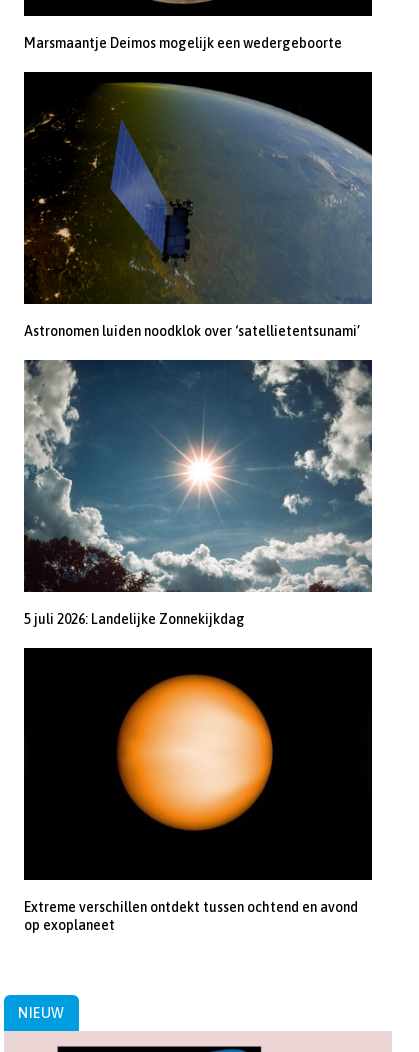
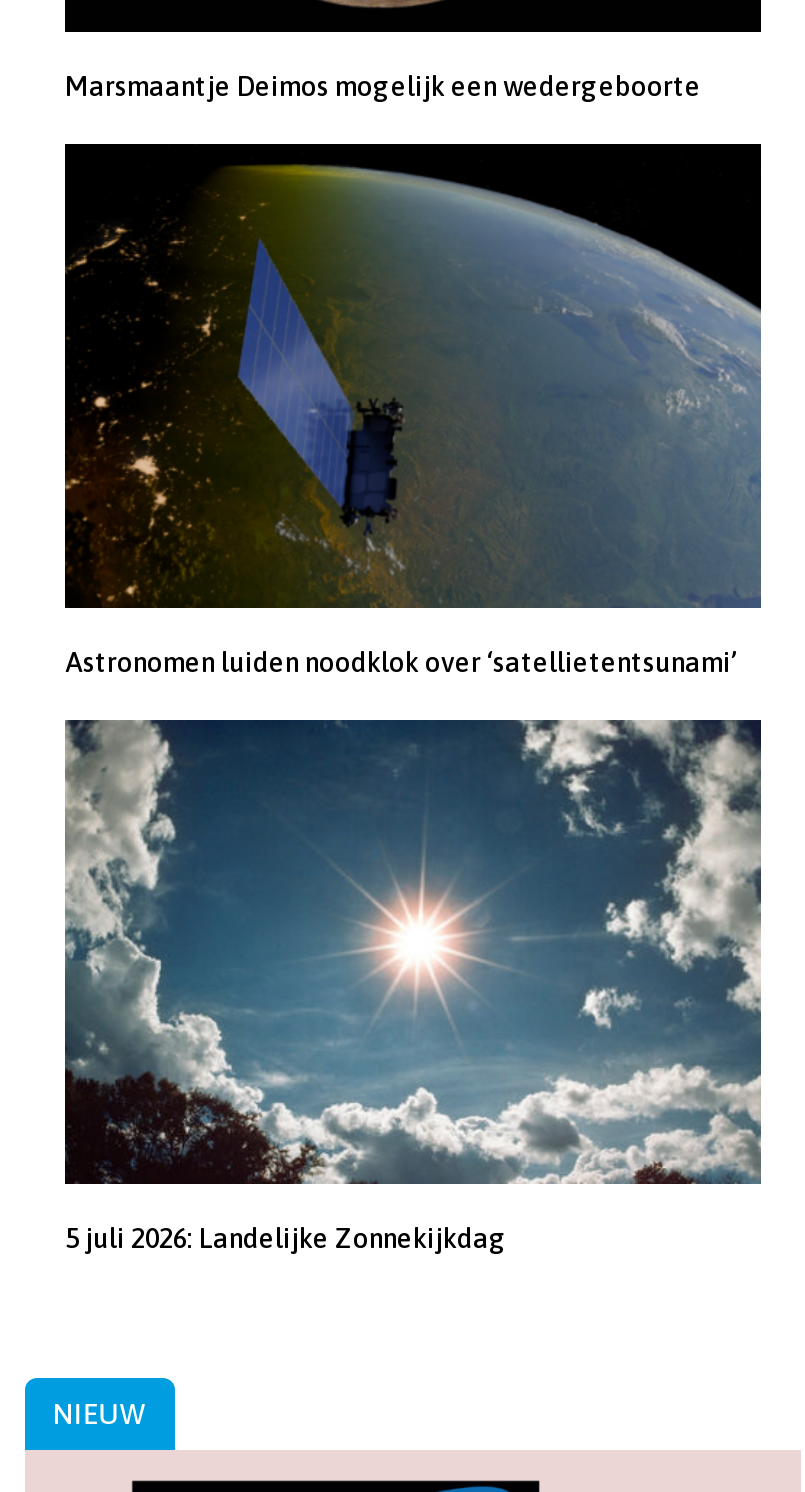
- [image]
- Extreme verschillen ontdekt tussen ochtend en avond
- op exoplaneet
